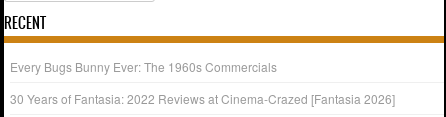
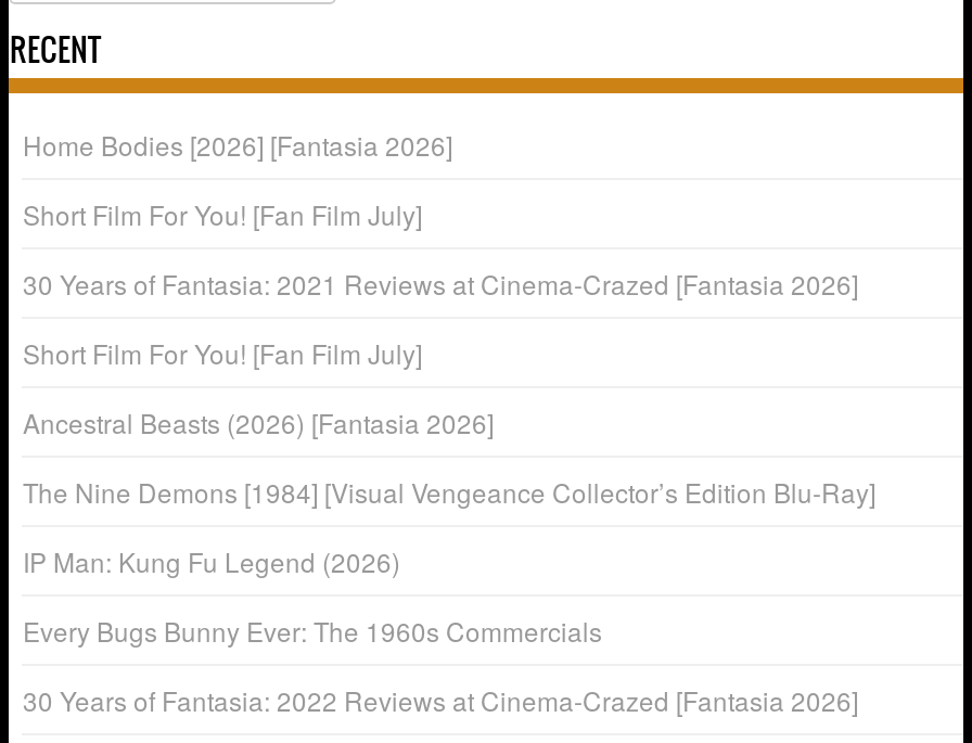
+ Home Bodies [2026] [Fantasia 2026]
+ Short Film For You! [Fan Film July]
+ 30 Years of Fantasia: 2021 Reviews at Cinema-Crazed [Fantasia 2026]
+ Short Film For You! [Fan Film July]
+ Ancestral Beasts (2026) [Fantasia 2026]
+ The Nine Demons [1984] [Visual Vengeance Collector’s Edition Blu-Ray]
+ IP Man: Kung Fu Legend (2026)
